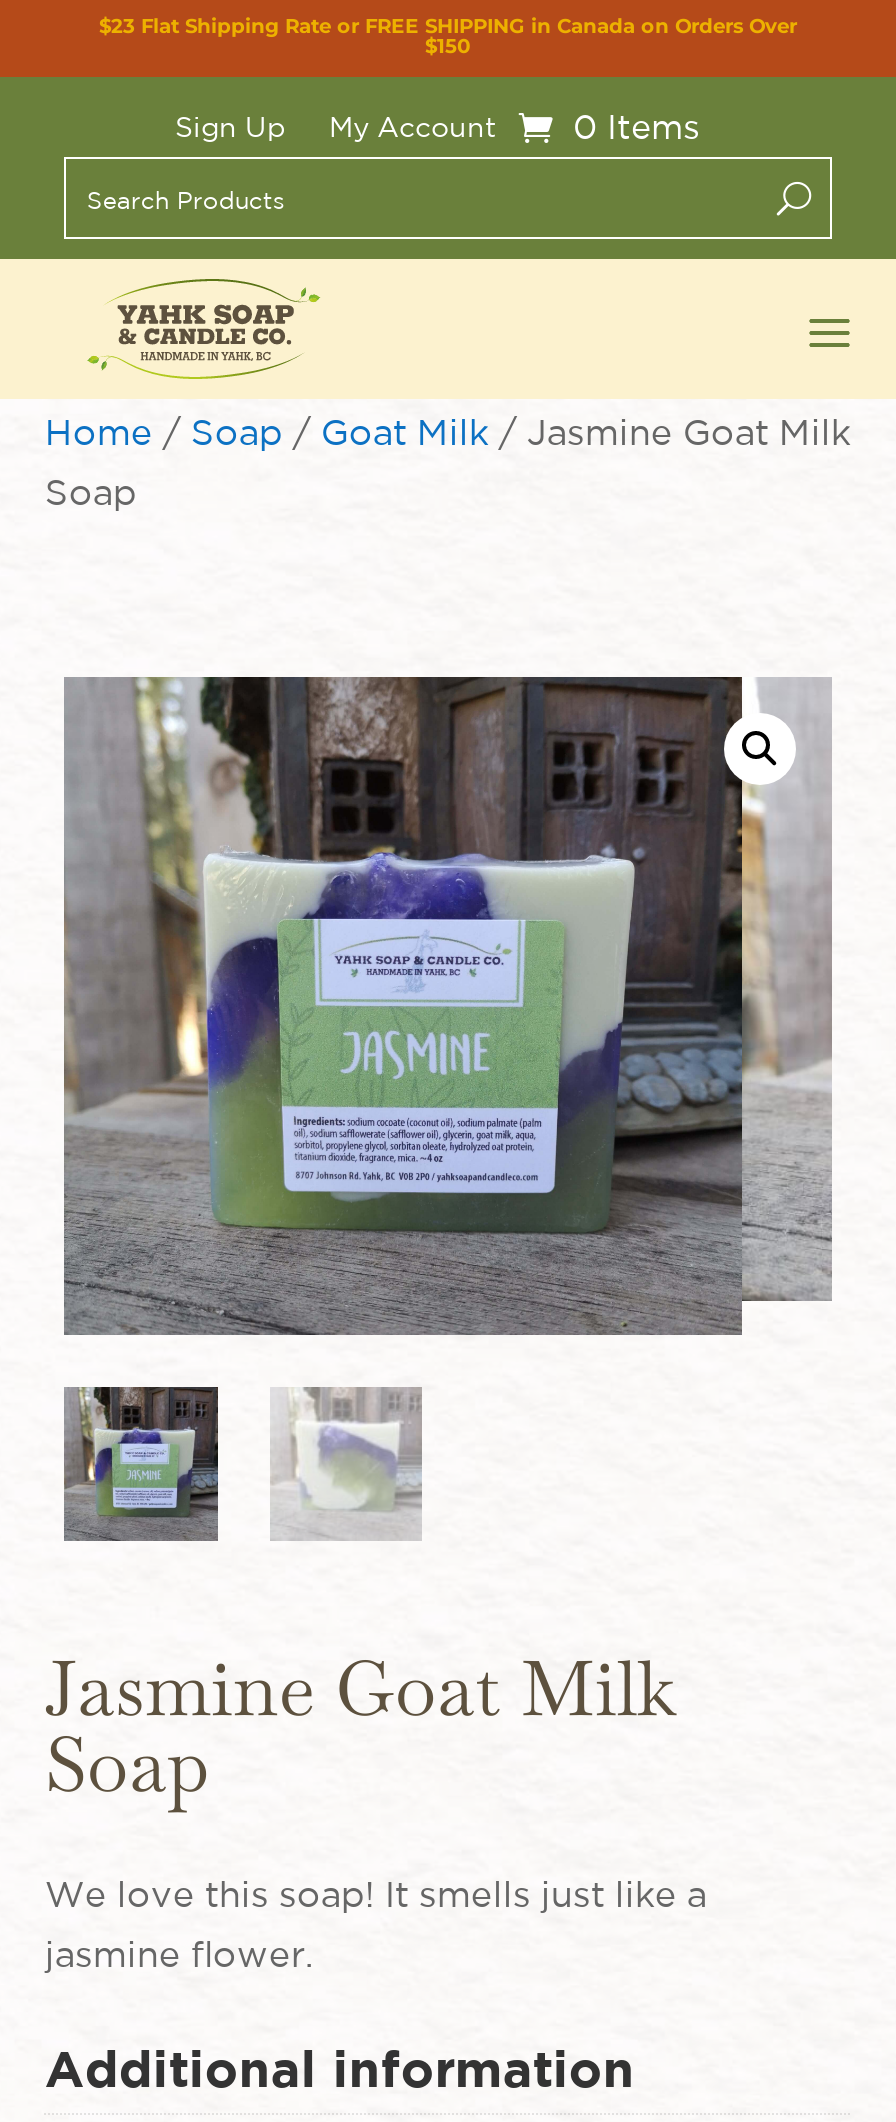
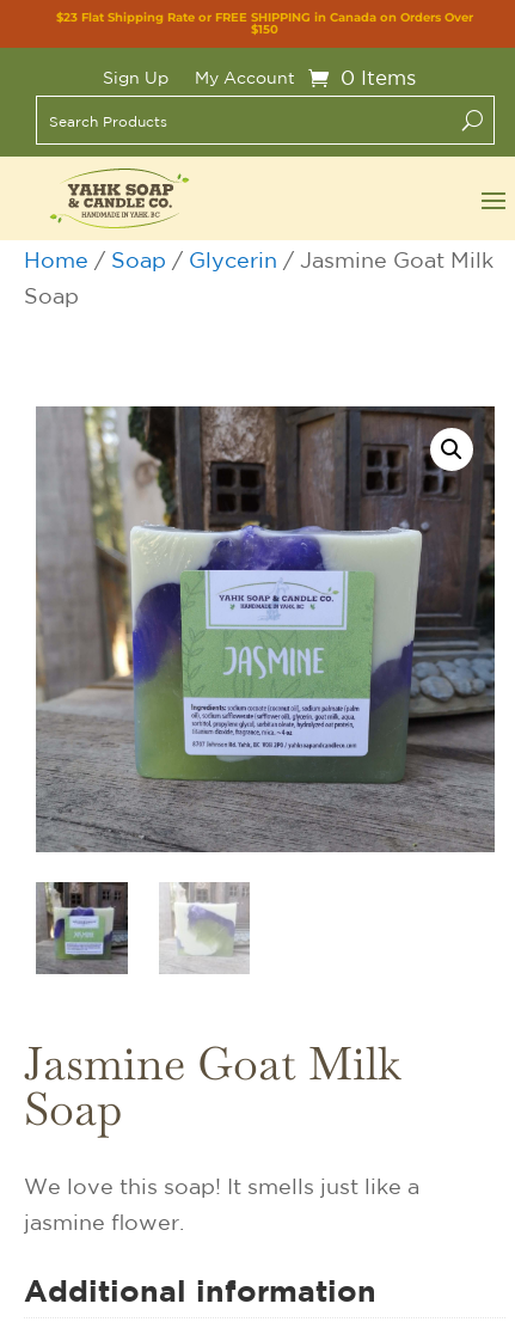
- Home / Soap / Goat Milk / Jasmine Goat Milk
+ Home / Soap / Glycerin / Jasmine Goat Milk

- [image]
+ [image]
